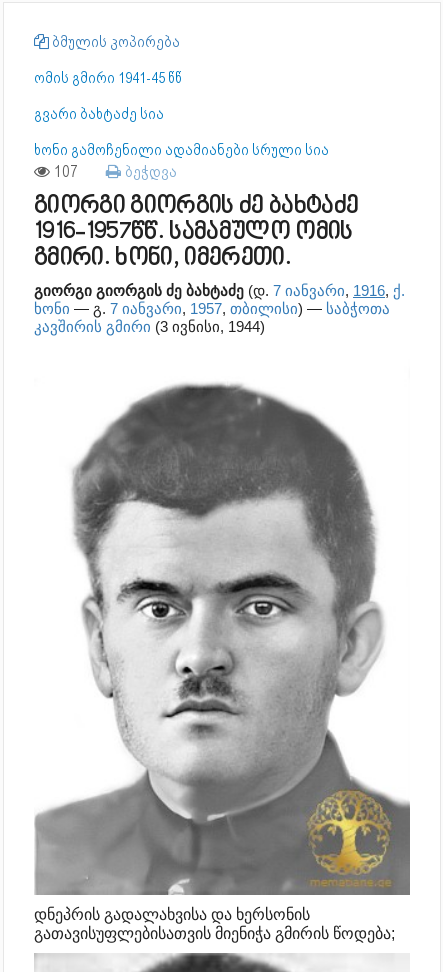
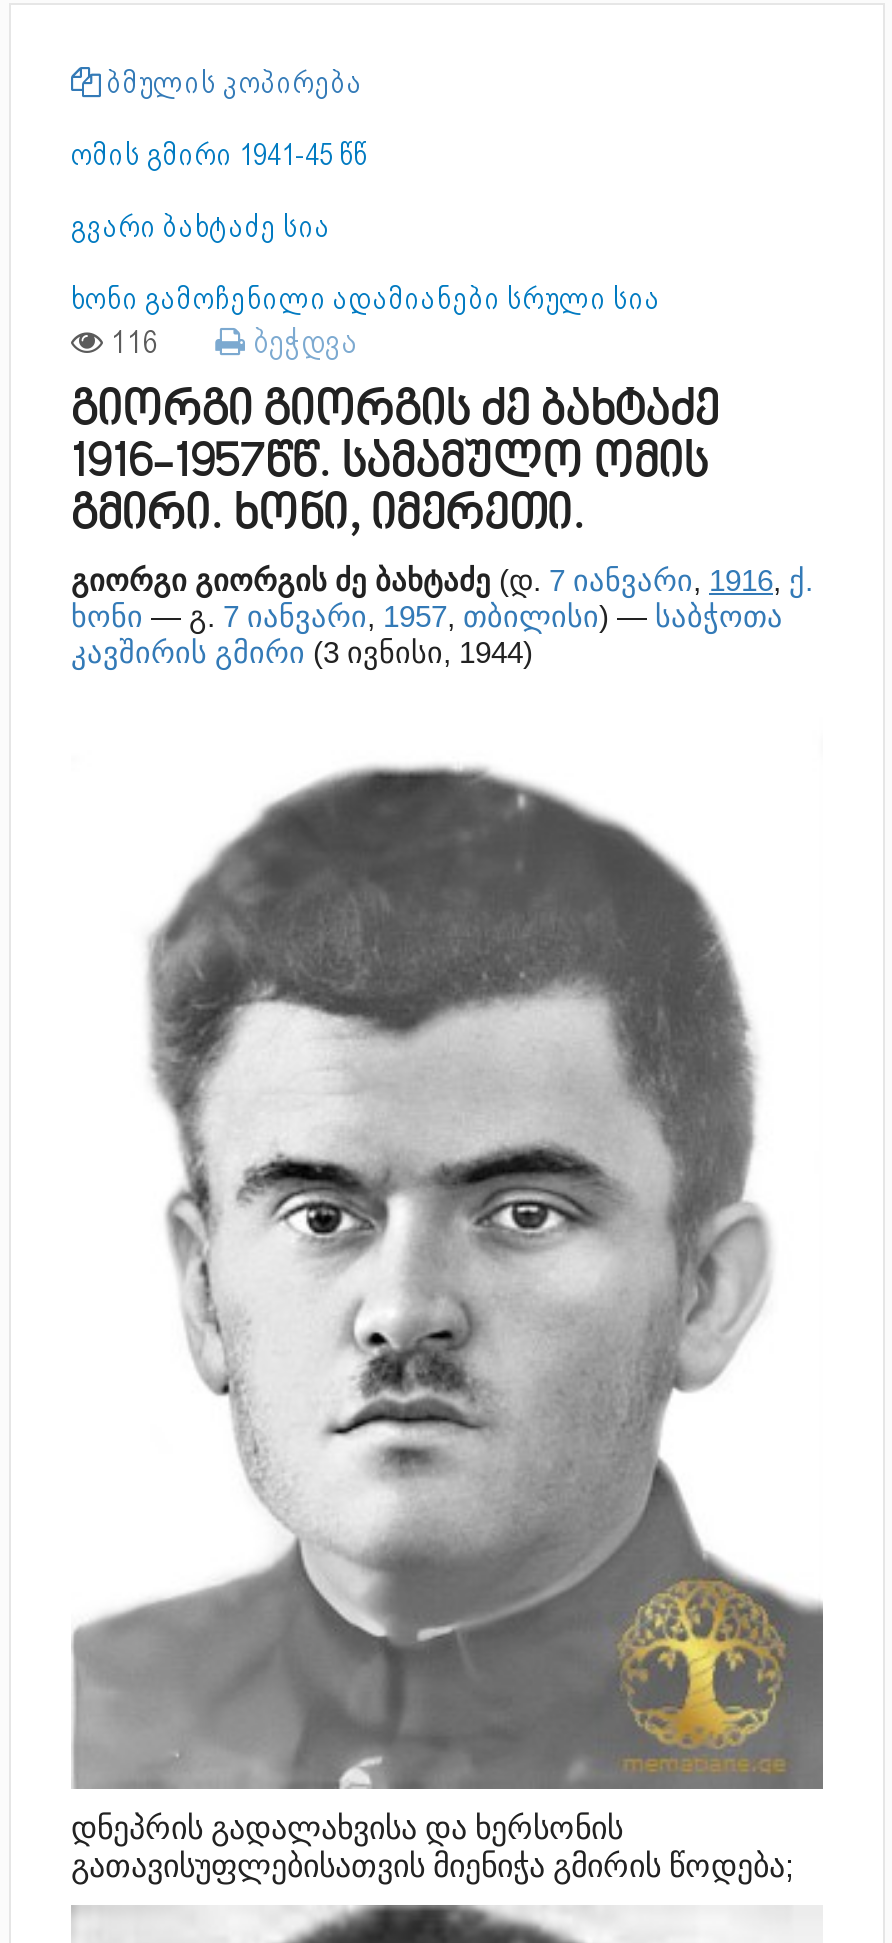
- 107 ბეჭდვა
+ 116 ბეჭდვა
